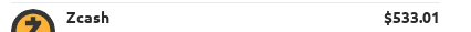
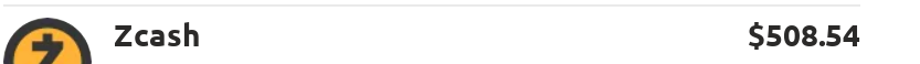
- $533.01
+ $508.54
